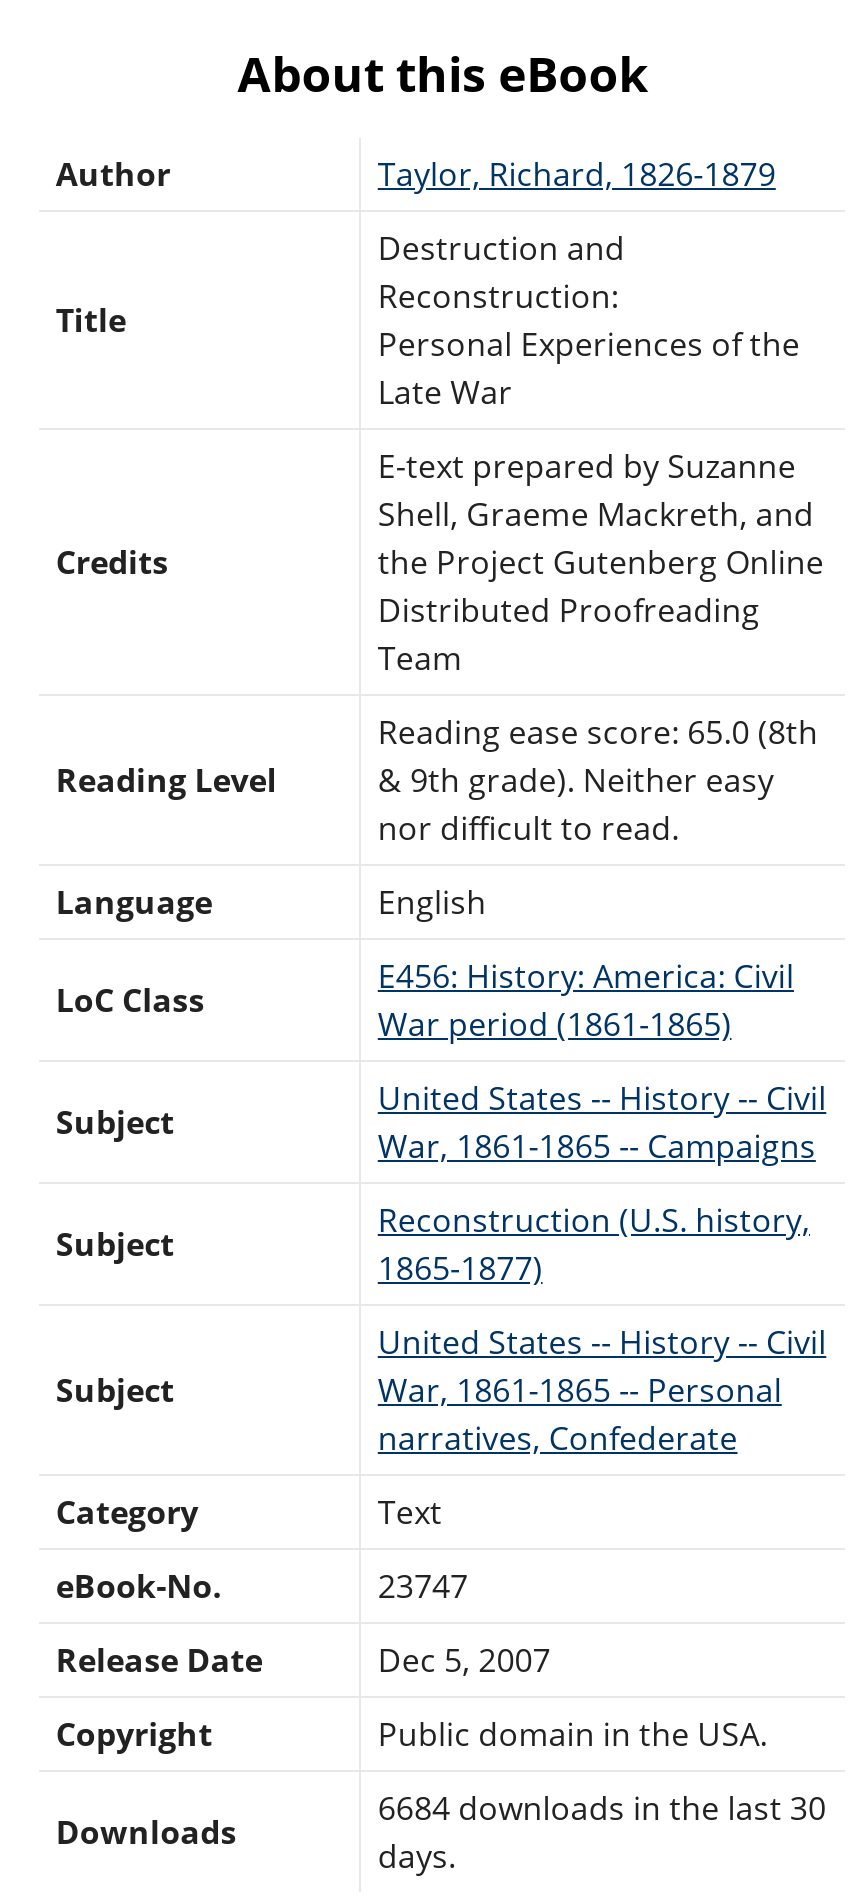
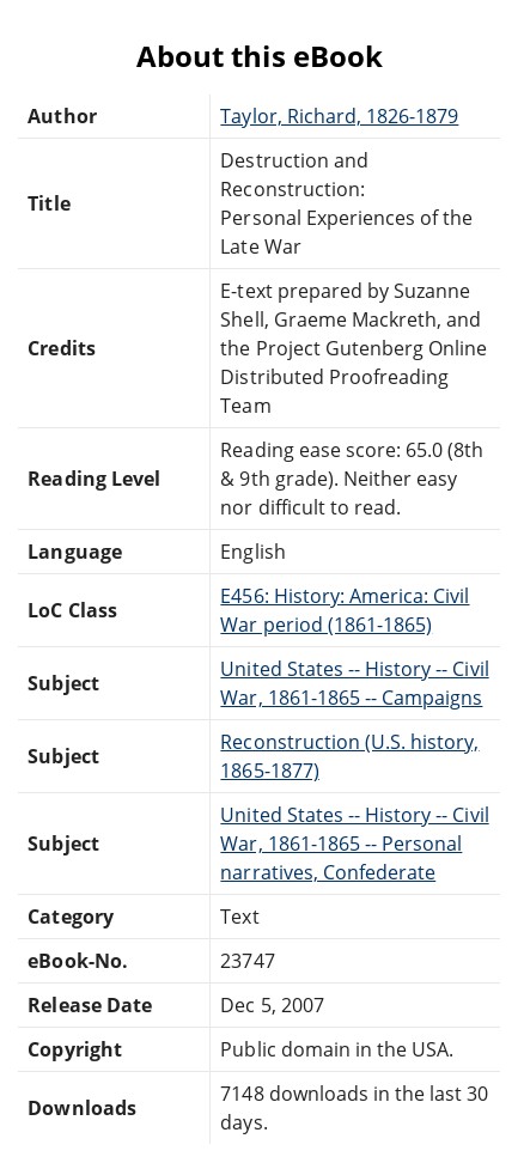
- 6684 downloads in the last 30
+ 7148 downloads in the last 30
